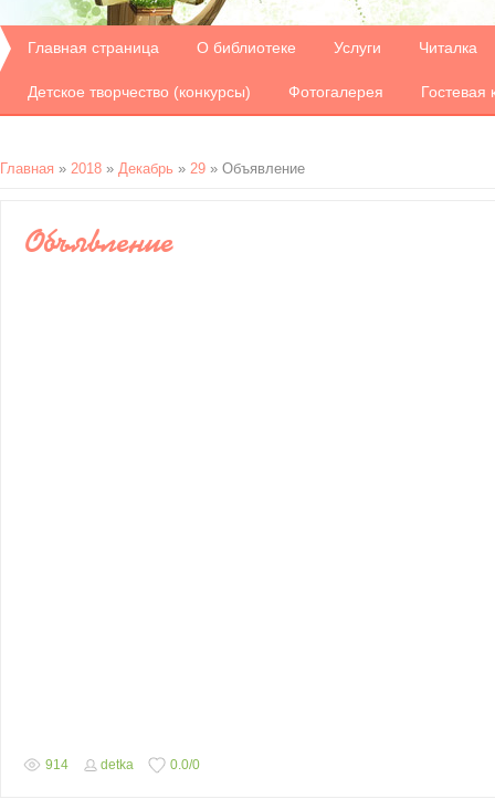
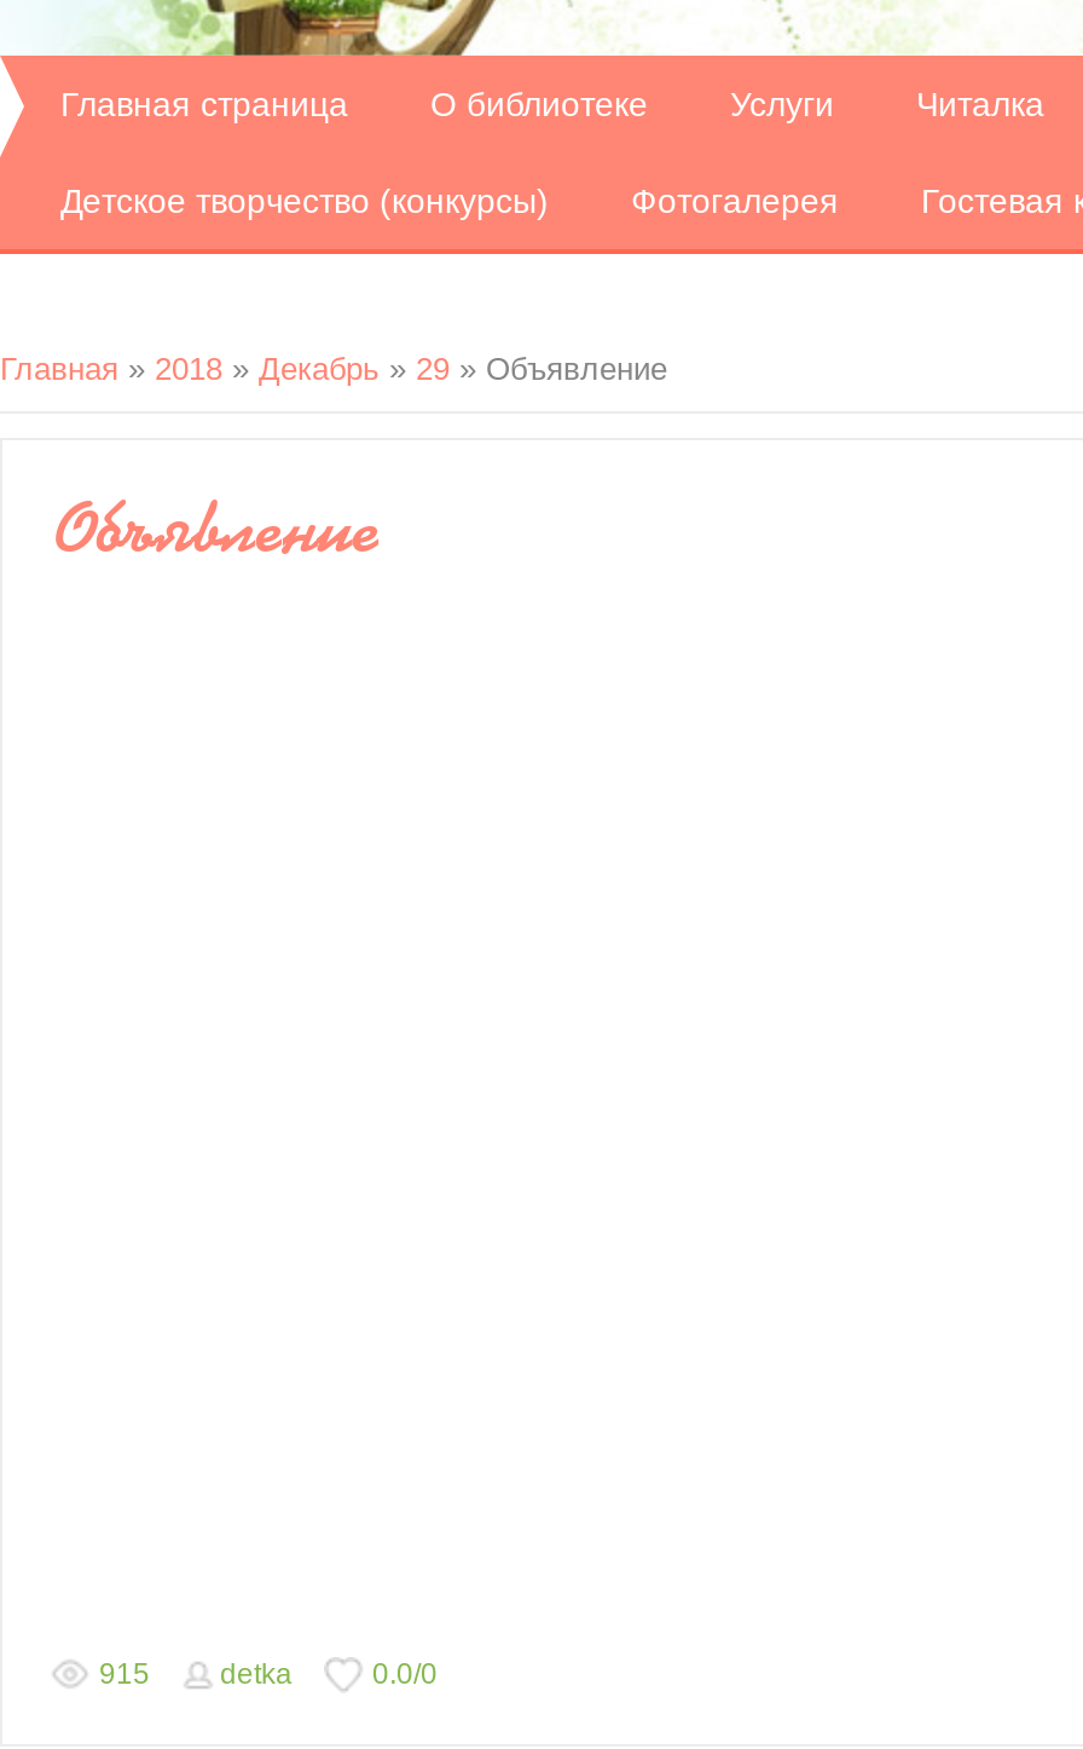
- 914
+ 915
